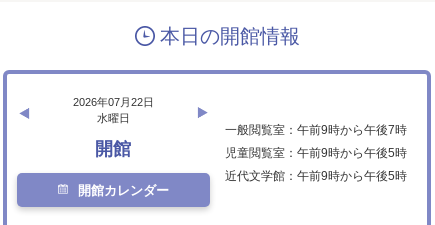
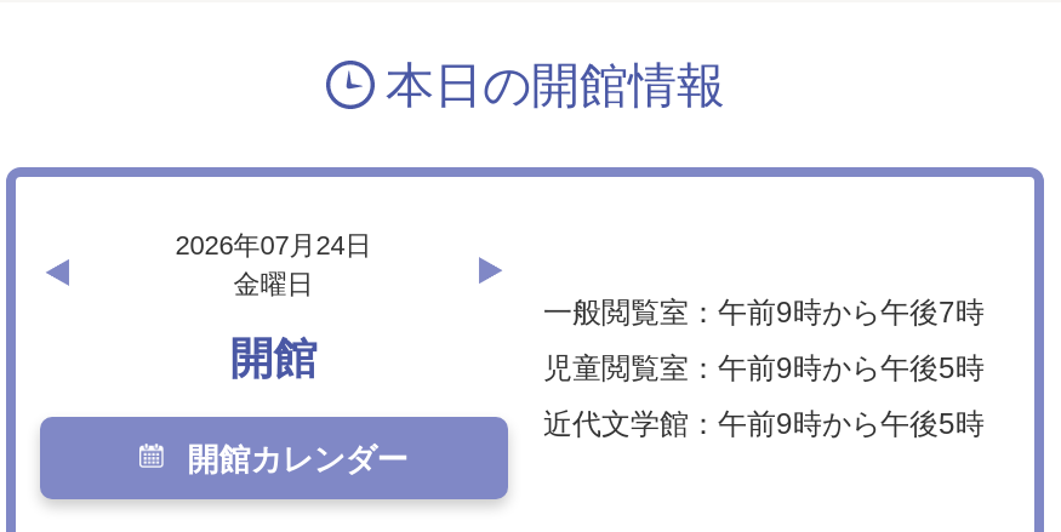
- 2026年07月22日
+ 2026年07月24日

- 水曜日
+ 金曜日
